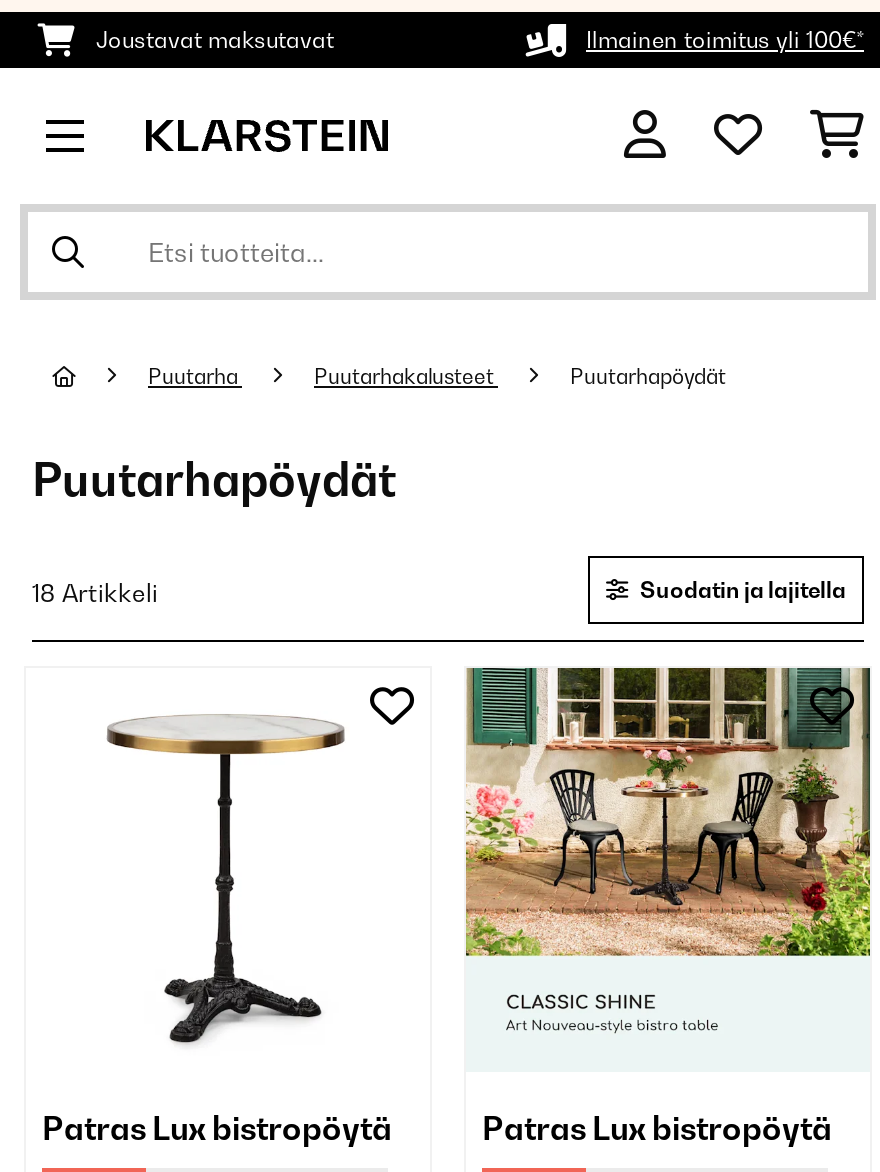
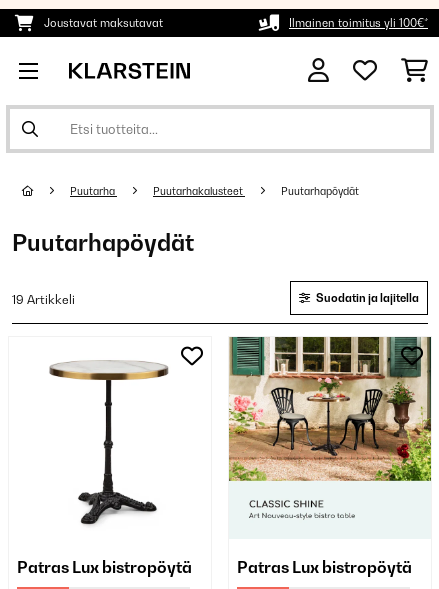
- 18 Artikkeli
+ 19 Artikkeli
